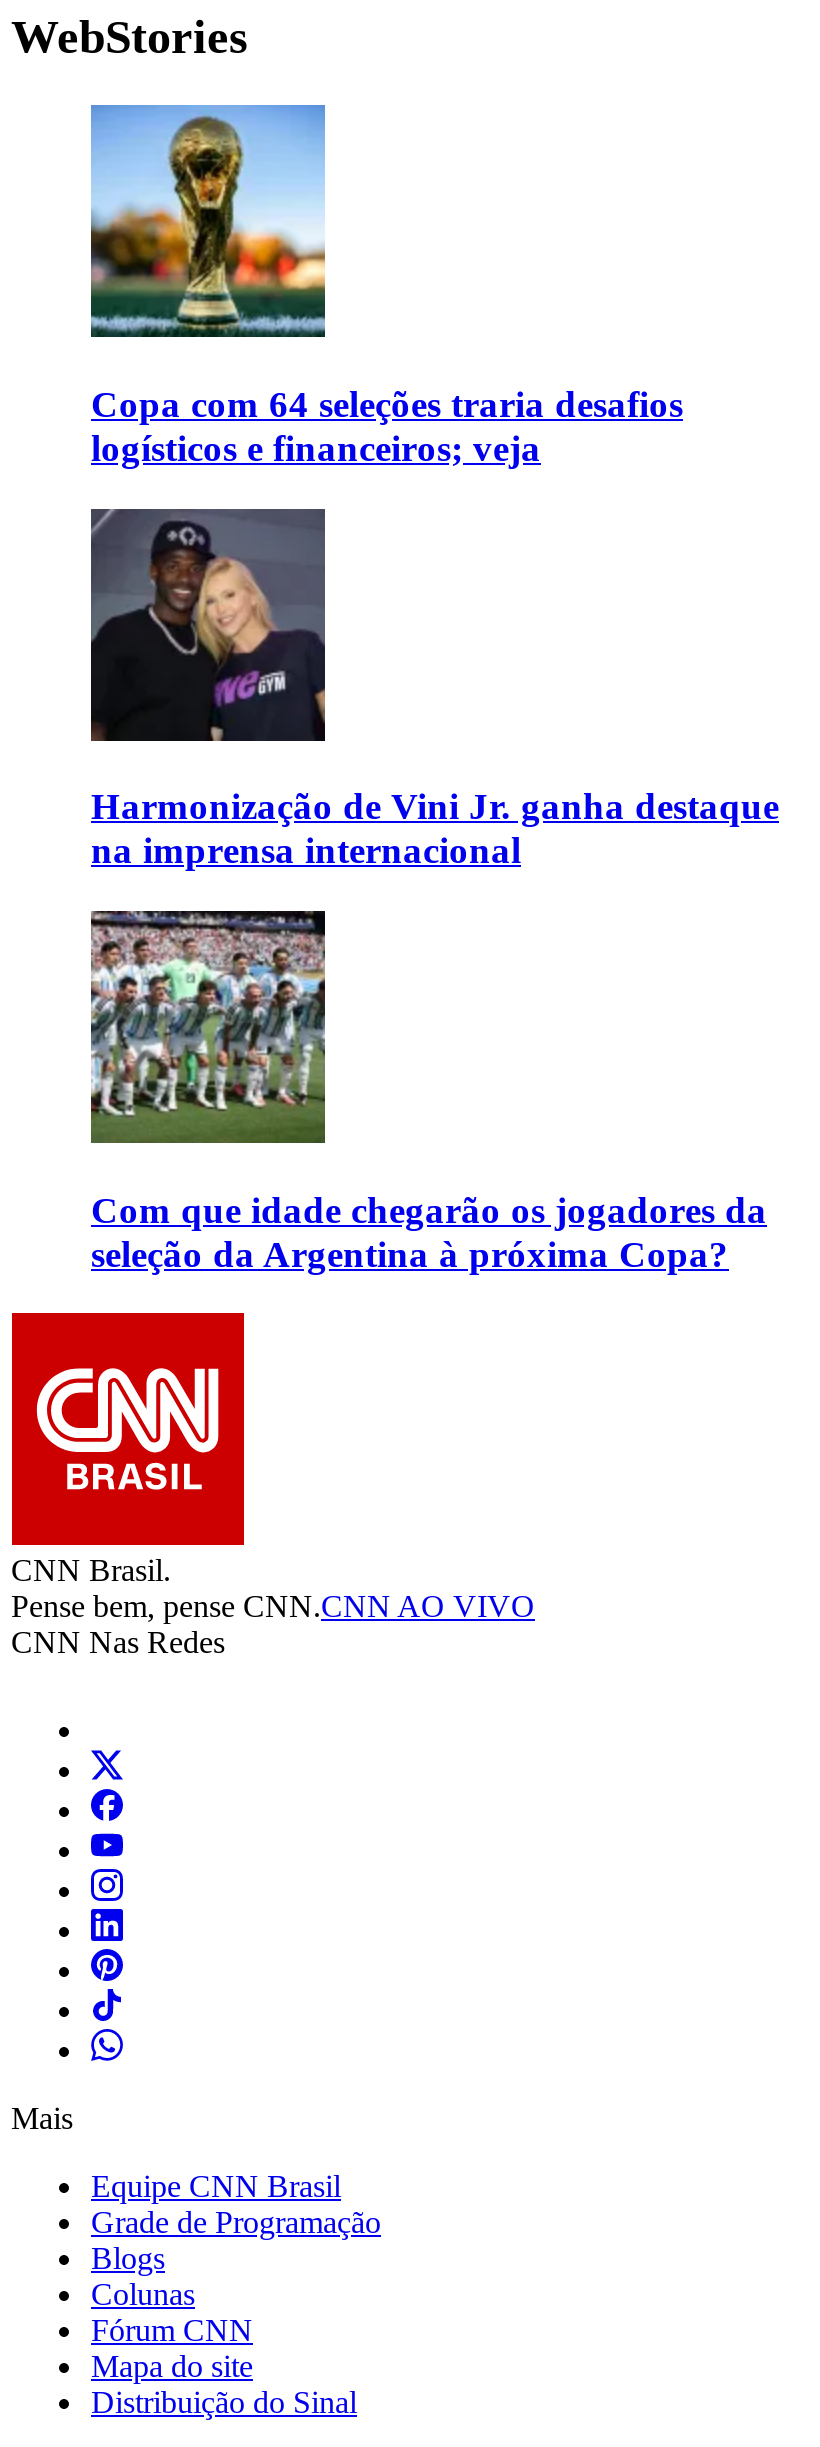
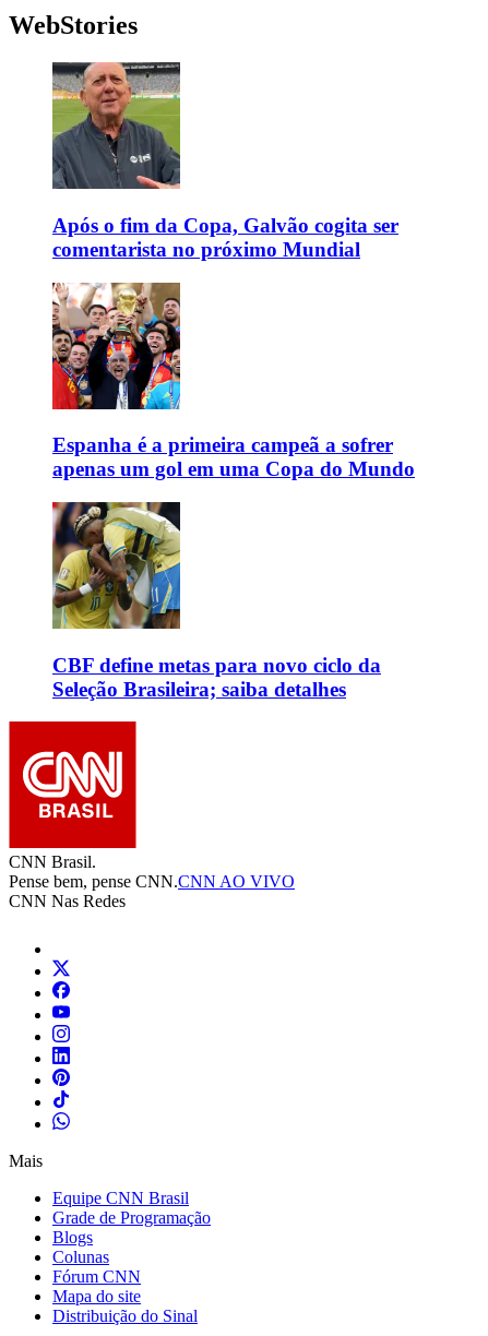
- [image]
- Copa com 64 seleções traria desafios
- logísticos e financeiros; veja
+ [image]
+ Após o fim da Copa, Galvão cogita ser
+ comentarista no próximo Mundial

- [image]
- Harmonização de Vini Jr. ganha destaque
- na imprensa internacional
+ [image]
+ Espanha é a primeira campeã a sofrer
+ apenas um gol em uma Copa do Mundo

- [image]
- Com que idade chegarão os jogadores da
- seleção da Argentina à próxima Copa?
+ [image]
+ CBF define metas para novo ciclo da
+ Seleção Brasileira; saiba detalhes
